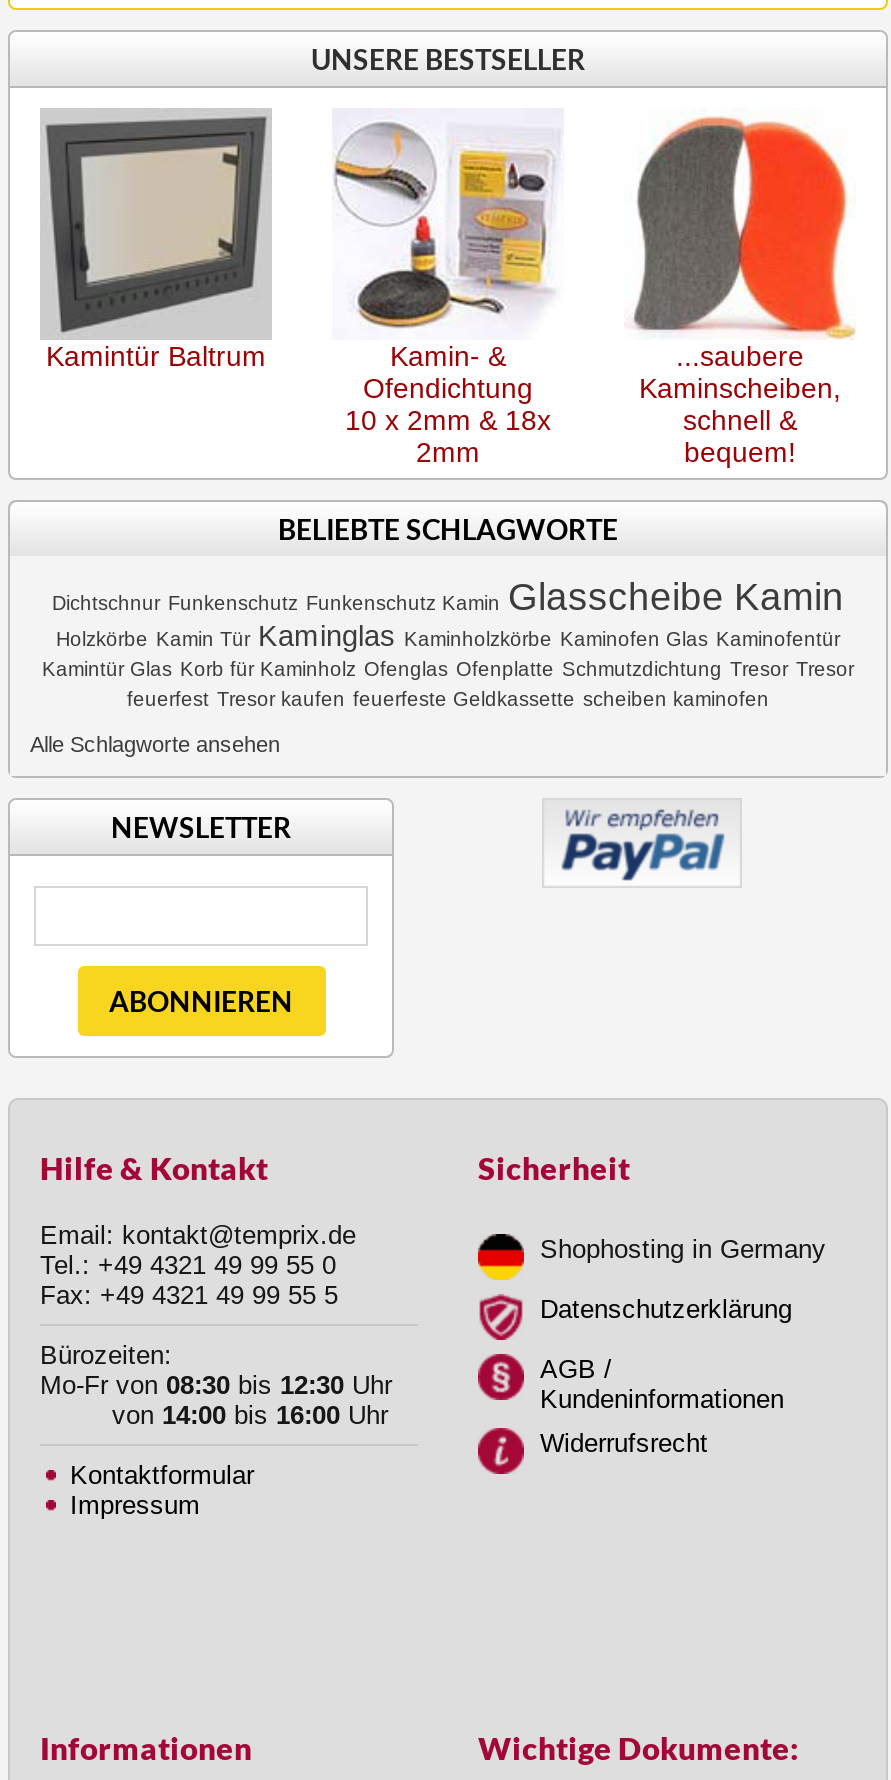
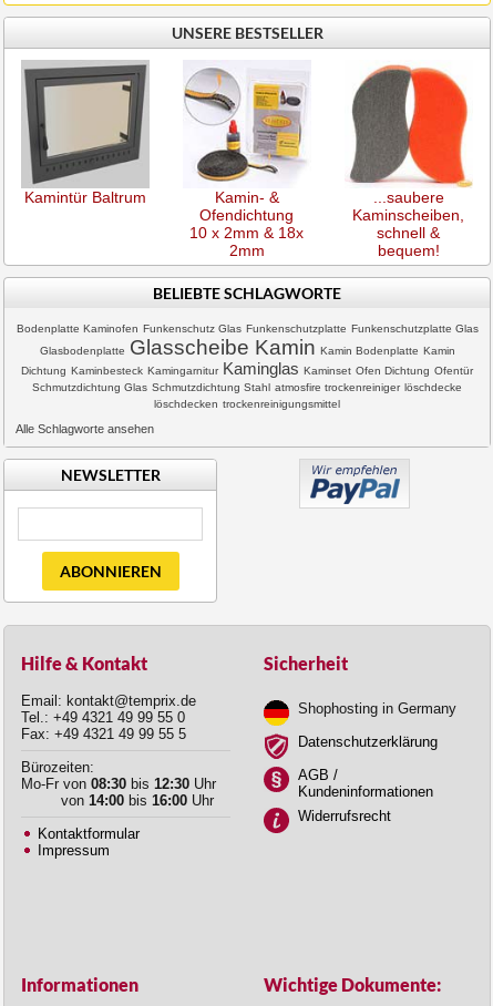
- Dichtschnur Funkenschutz Funkenschutz Kamin Glasscheibe Kamin
- Holzkörbe Kamin Tür Kaminglas Kaminholzkörbe Kaminofen Glas Kaminofentür
- Kamintür Glas Korb für Kaminholz Ofenglas Ofenplatte Schmutzdichtung Tresor Tresor
- feuerfest Tresor kaufen feuerfeste Geldkassette scheiben kaminofen
+ Bodenplatte Kaminofen Funkenschutz Glas Funkenschutzplatte Funkenschutzplatte Glas
+ Glasbodenplatte Glasscheibe Kamin Kamin Bodenplatte Kamin
+ Dichtung Kaminbesteck Kamingarnitur Kaminglas Kaminset Ofen Dichtung Ofentür
+ Schmutzdichtung Glas Schmutzdichtung Stahl atmosfire trockenreiniger löschdecke
+ löschdecken trockenreinigungsmittel
